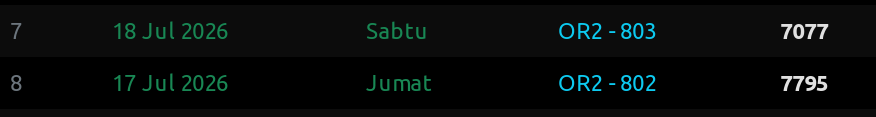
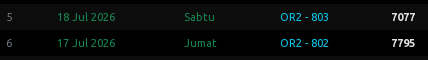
- 7
+ 5

- 8
+ 6
